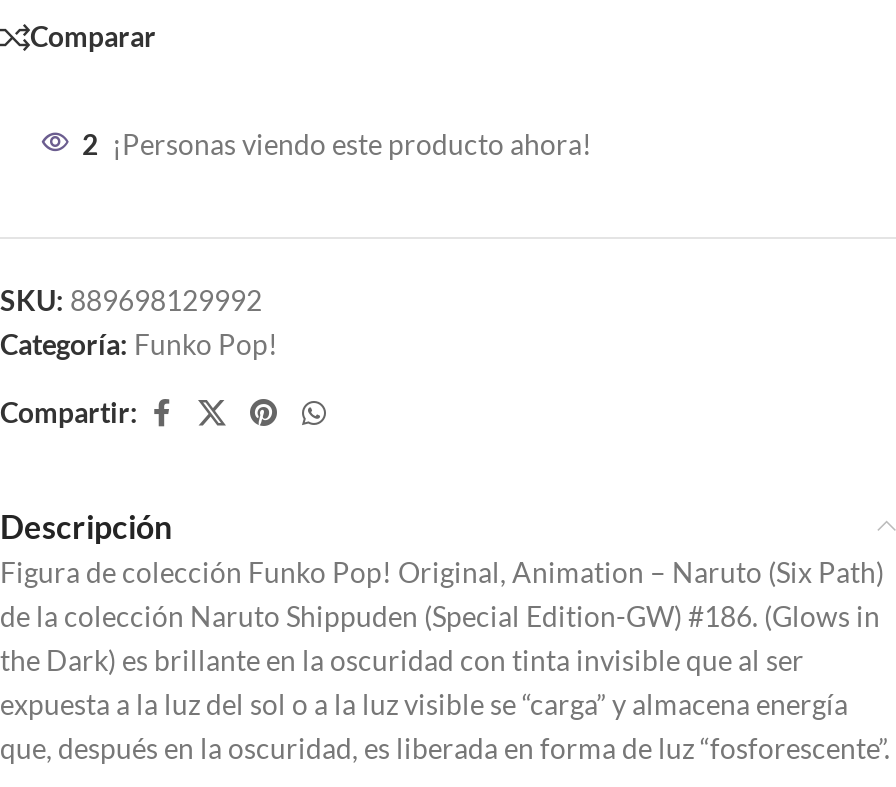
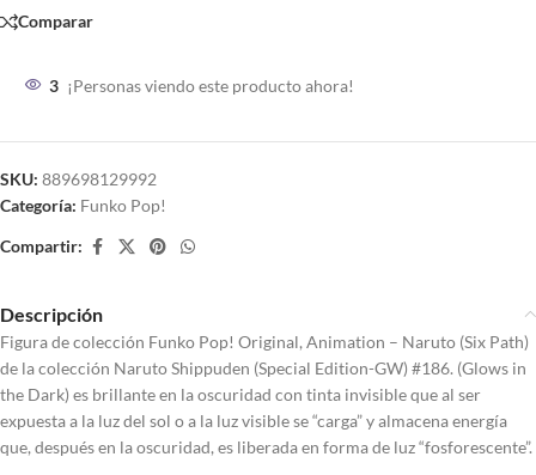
- 2 ¡Personas viendo este producto ahora!
+ 3 ¡Personas viendo este producto ahora!
